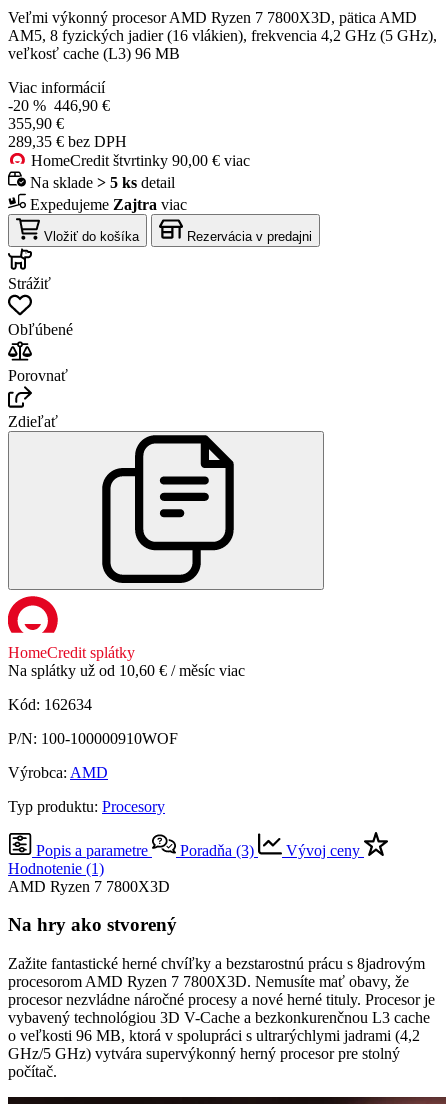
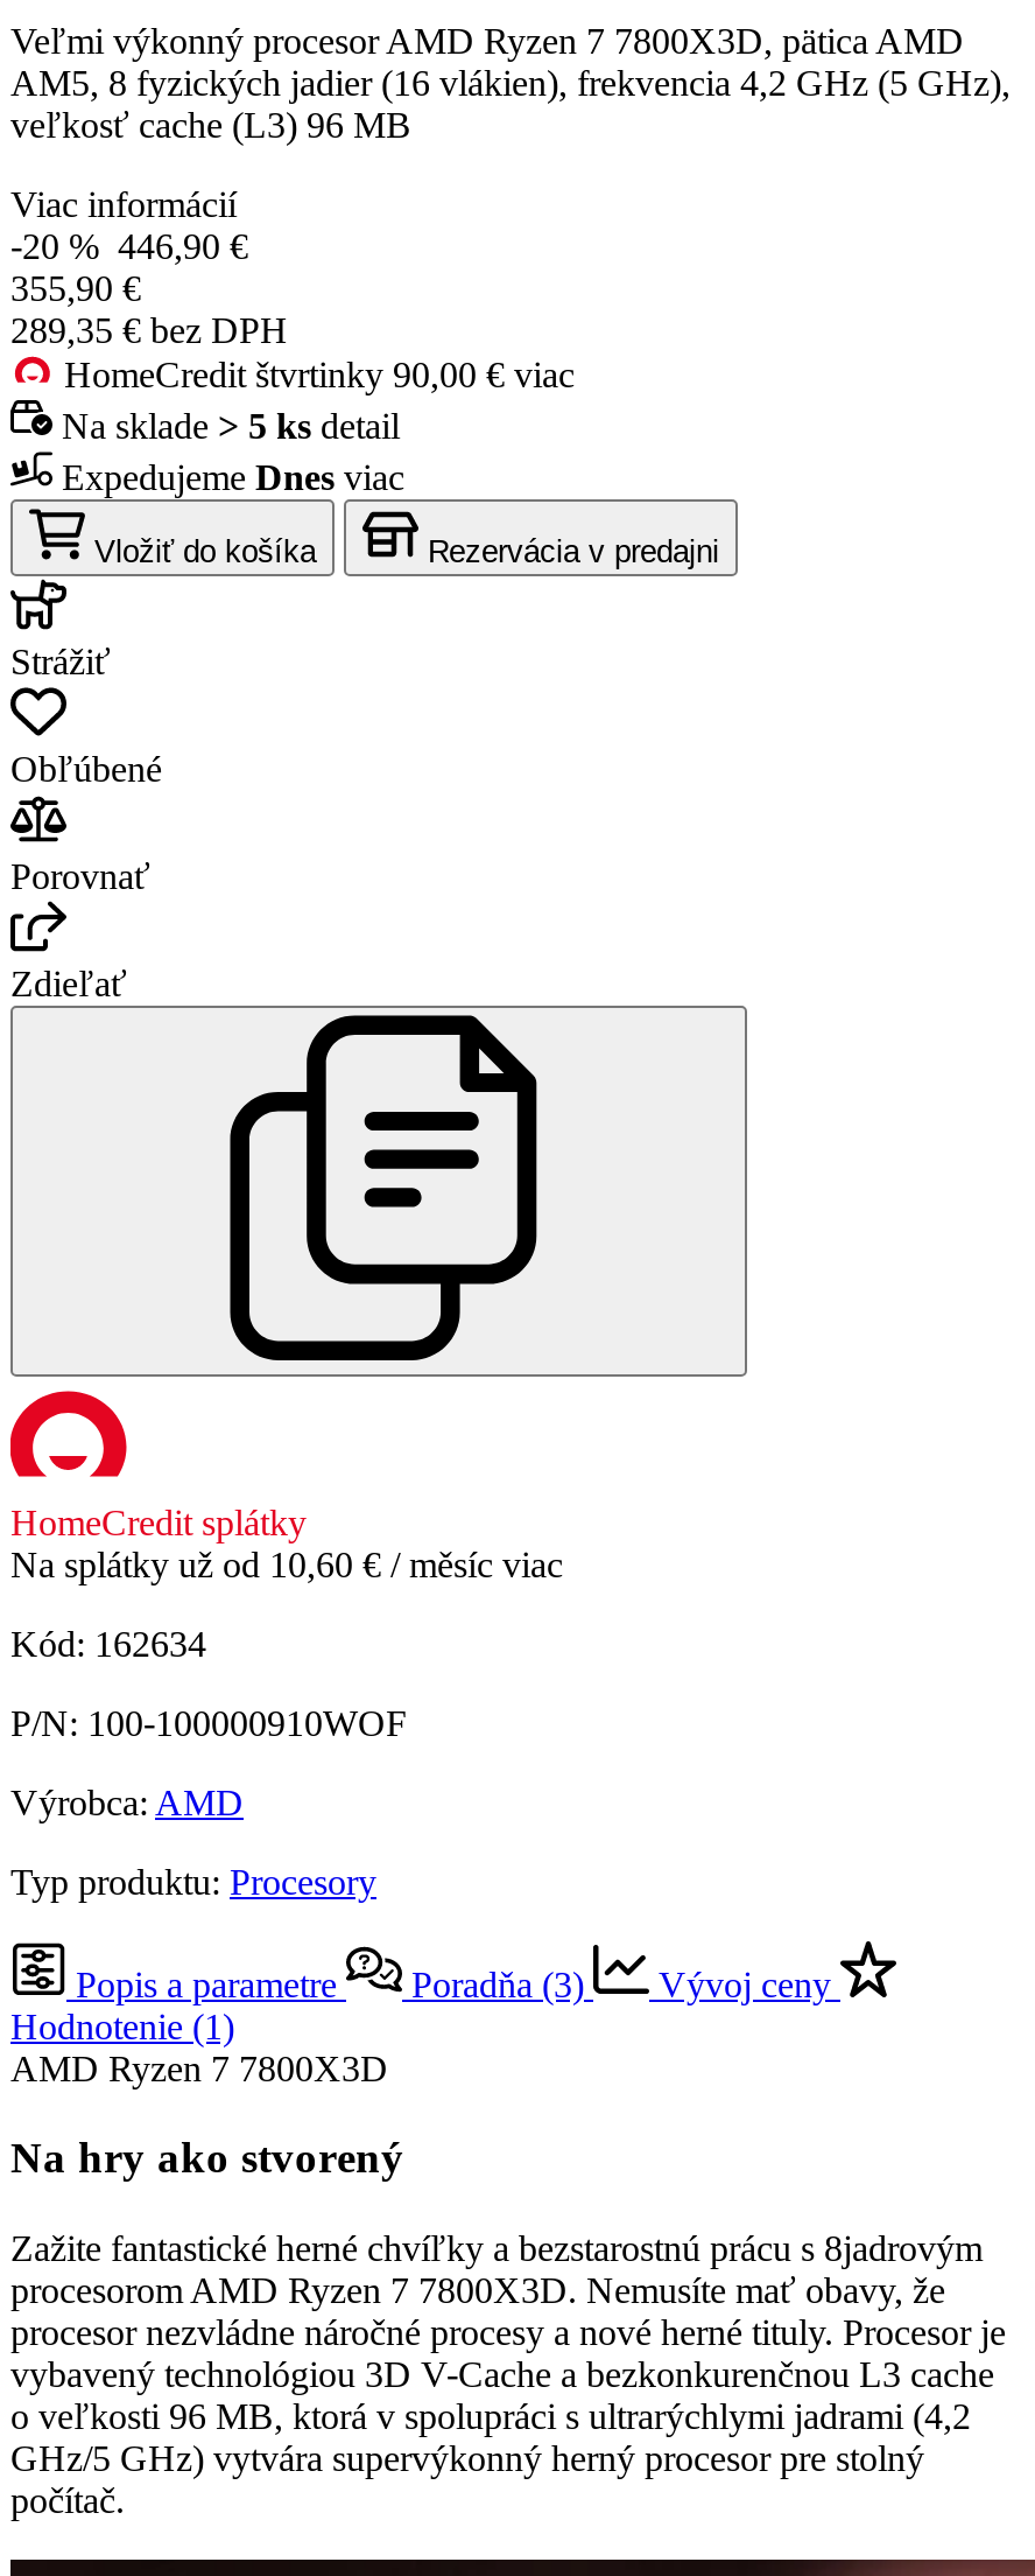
- Expedujeme Zajtra viac
+ Expedujeme Dnes viac
